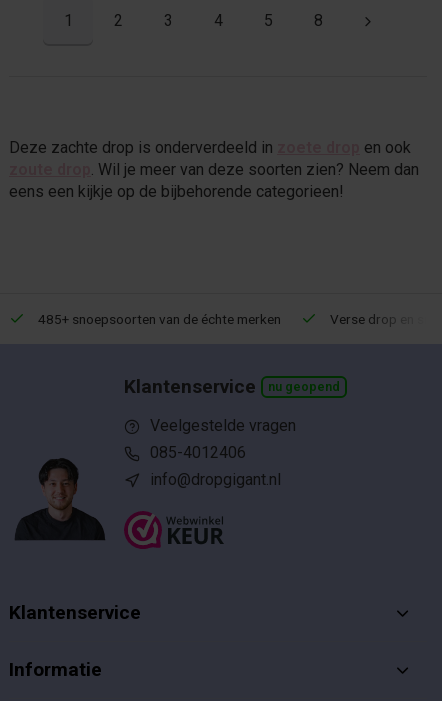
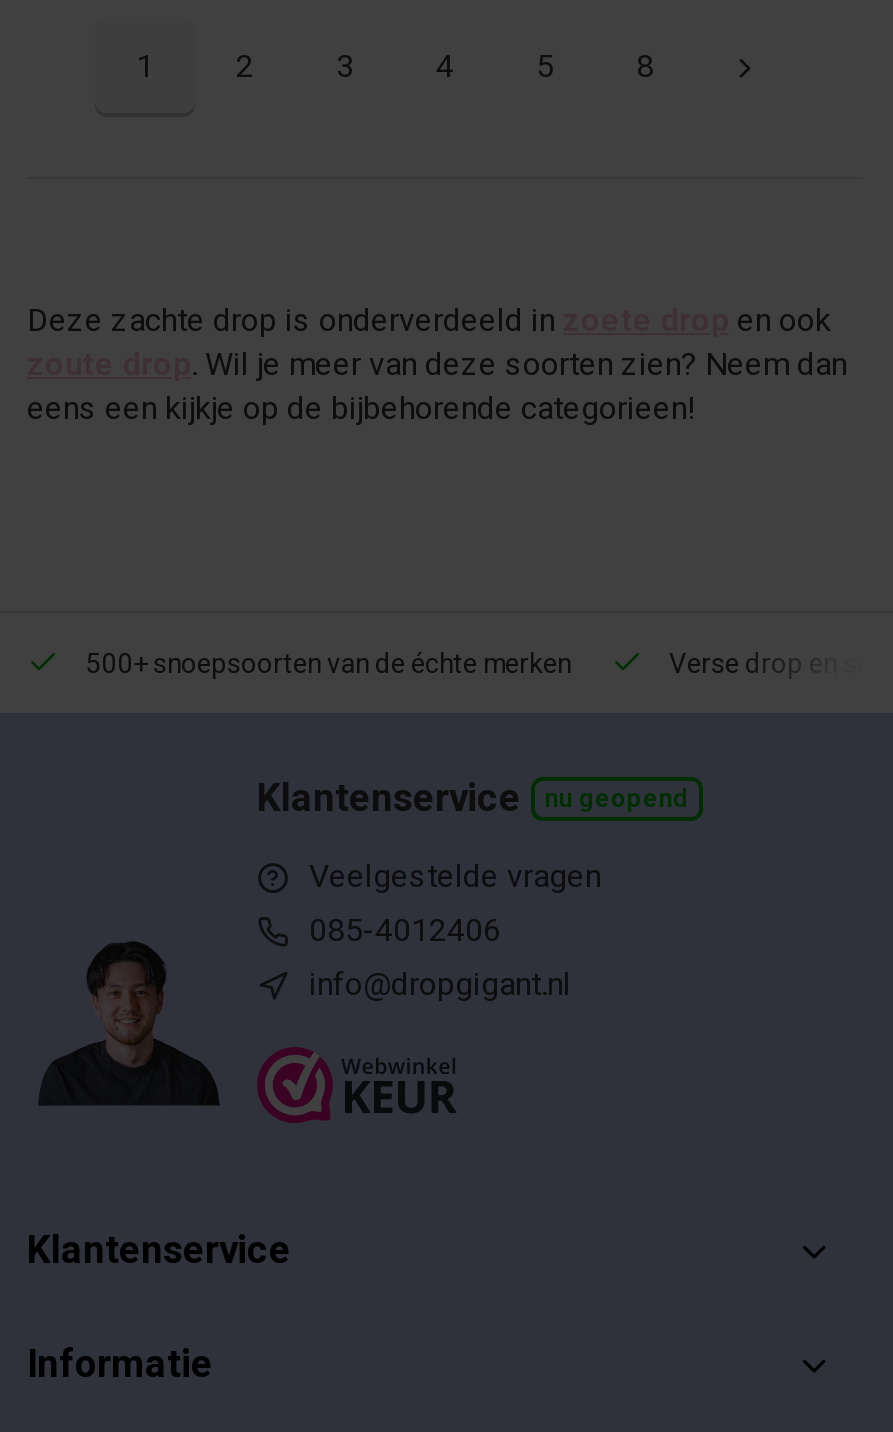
- 485+ snoepsoorten van de échte merken
+ 500+ snoepsoorten van de échte merken
